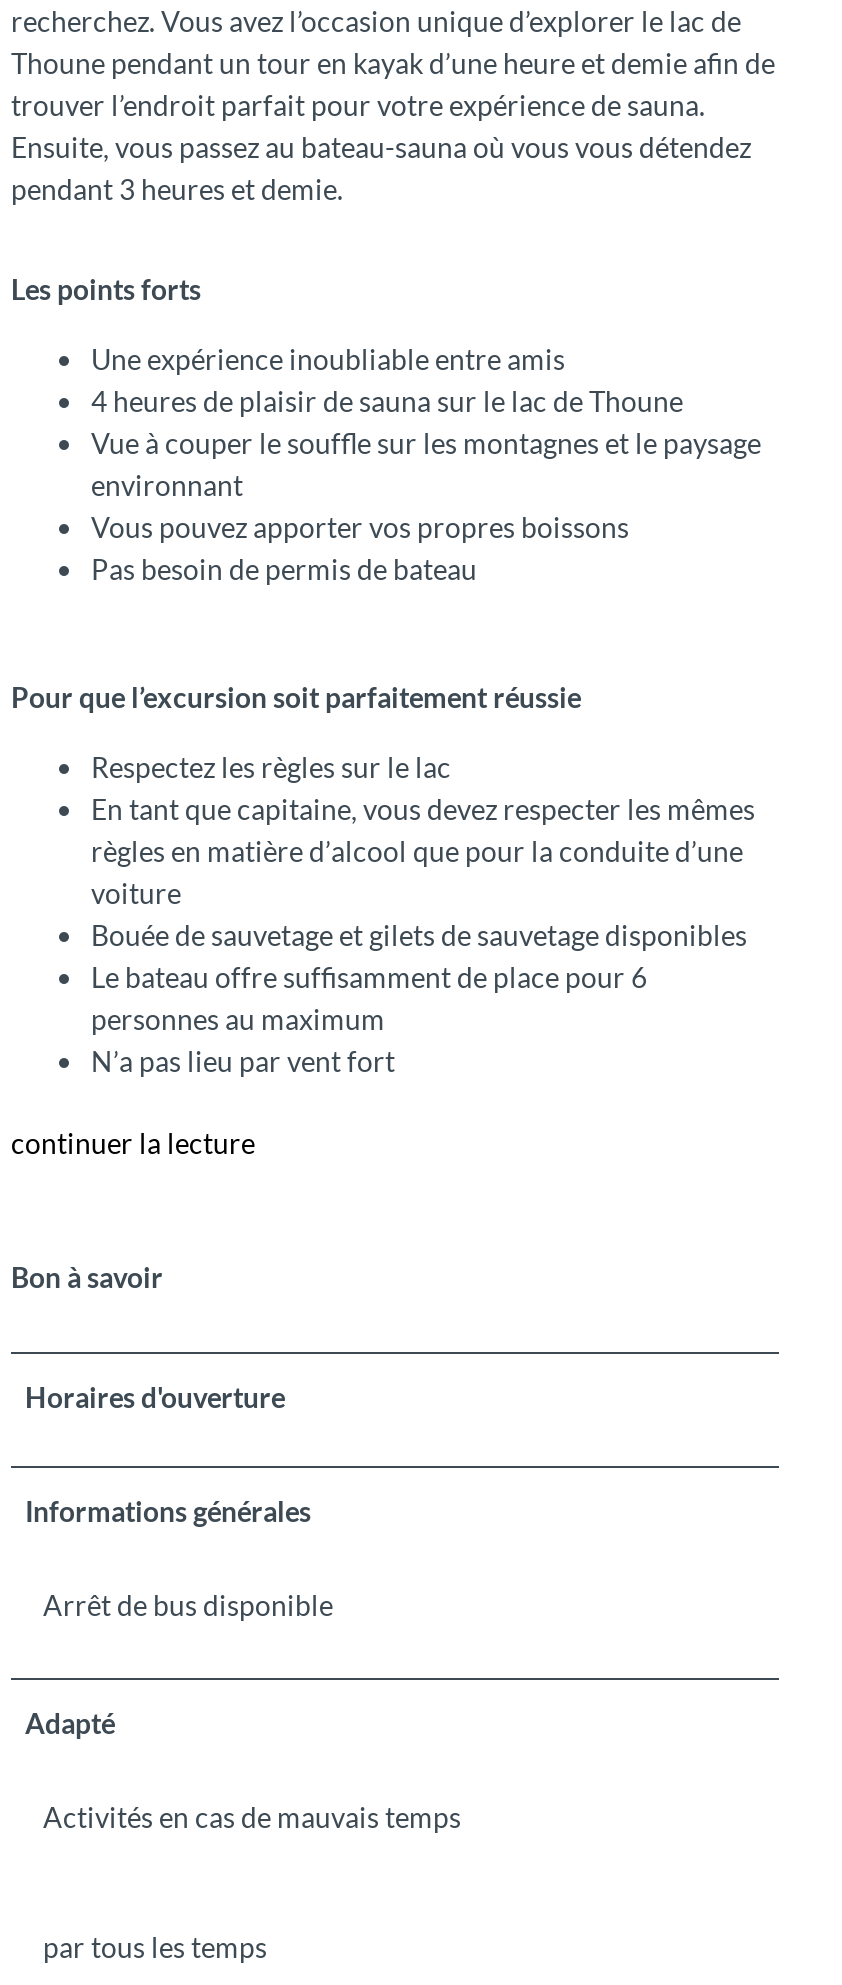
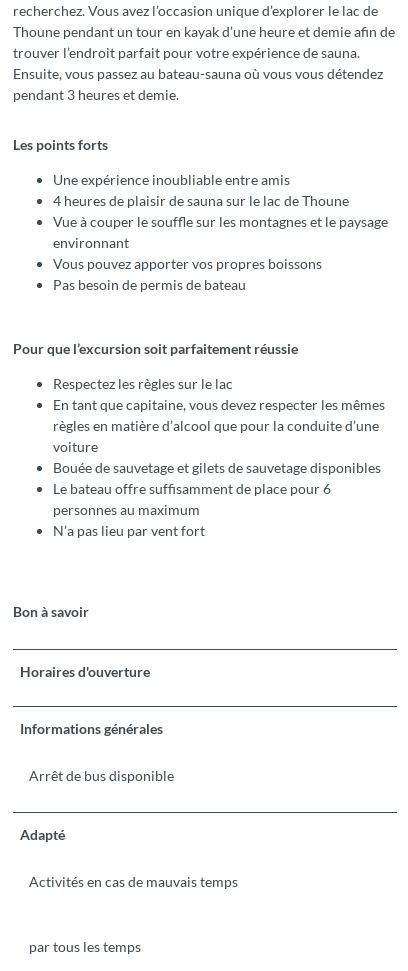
- continuer la lecture
